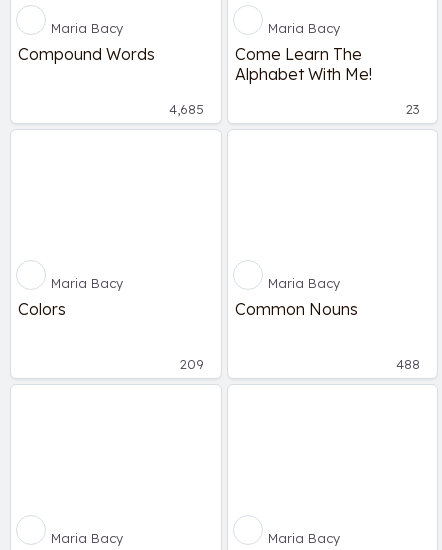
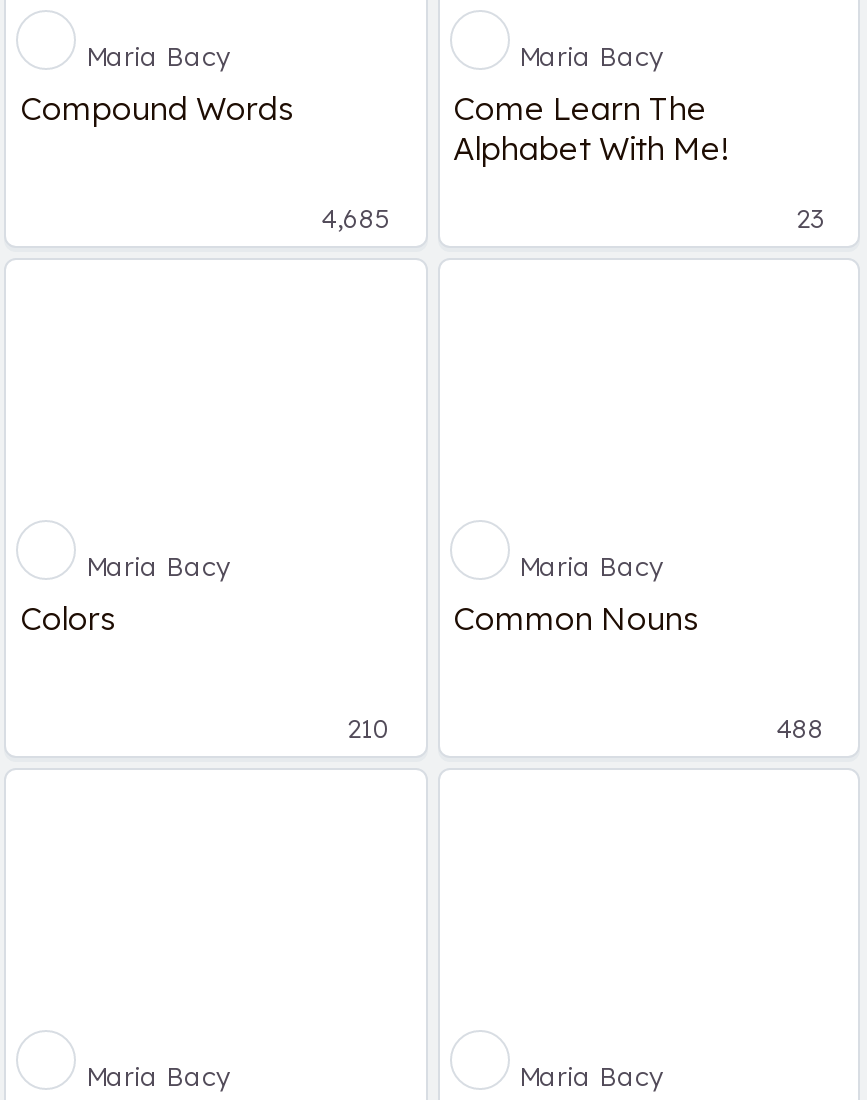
- 209
+ 210
